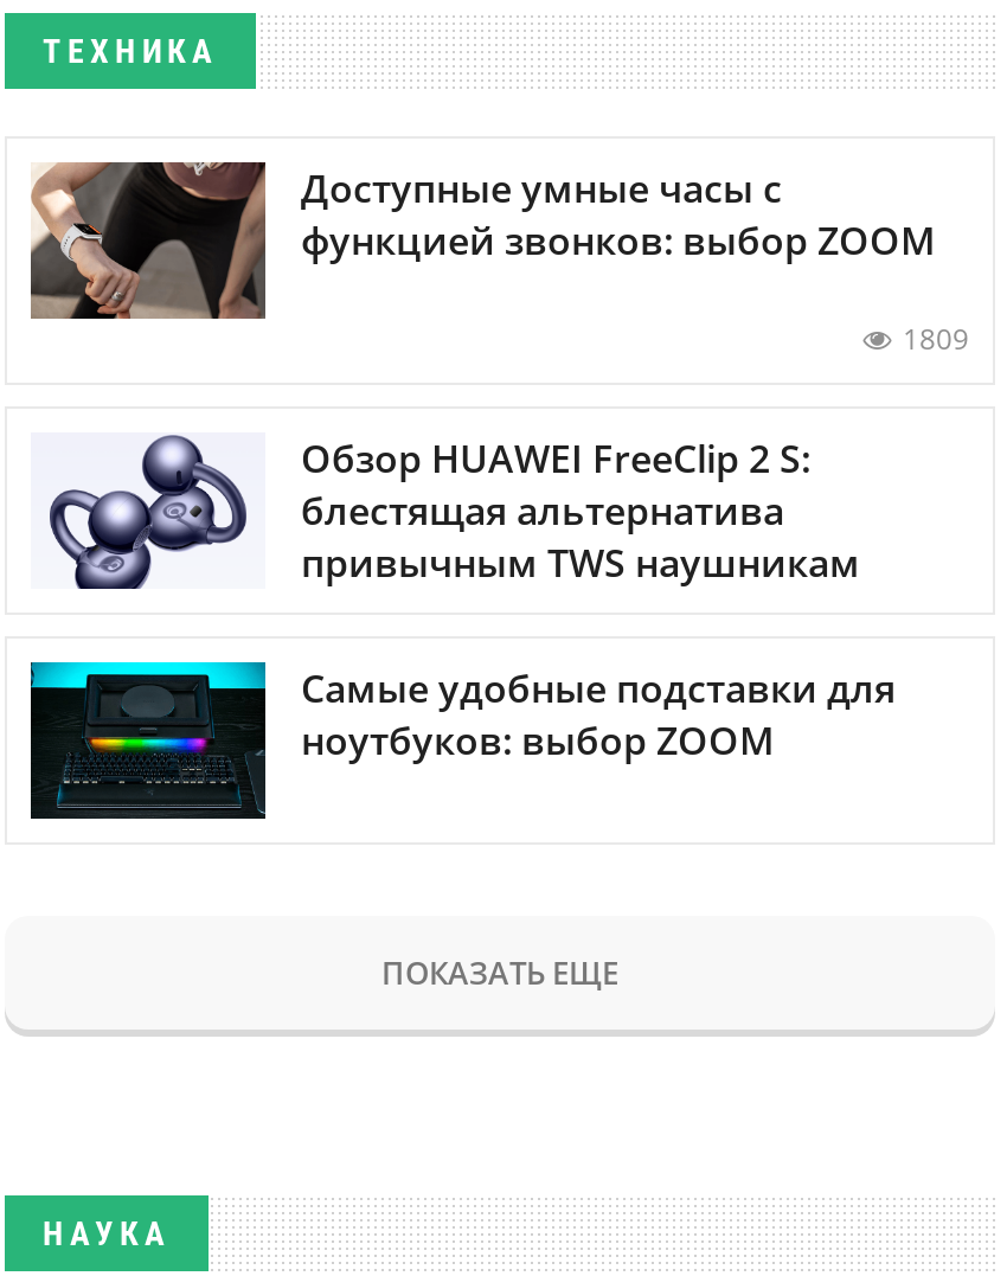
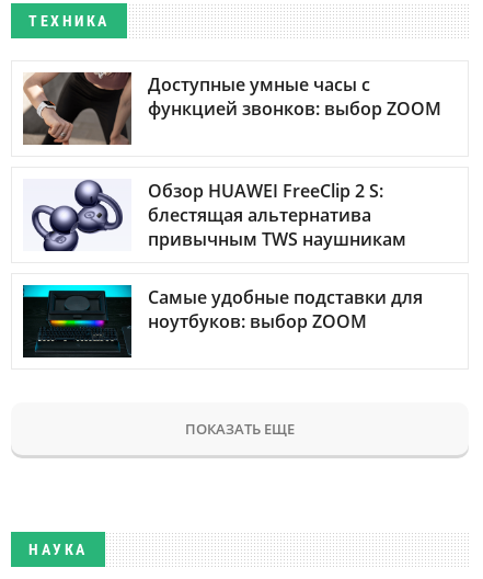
- 1809
